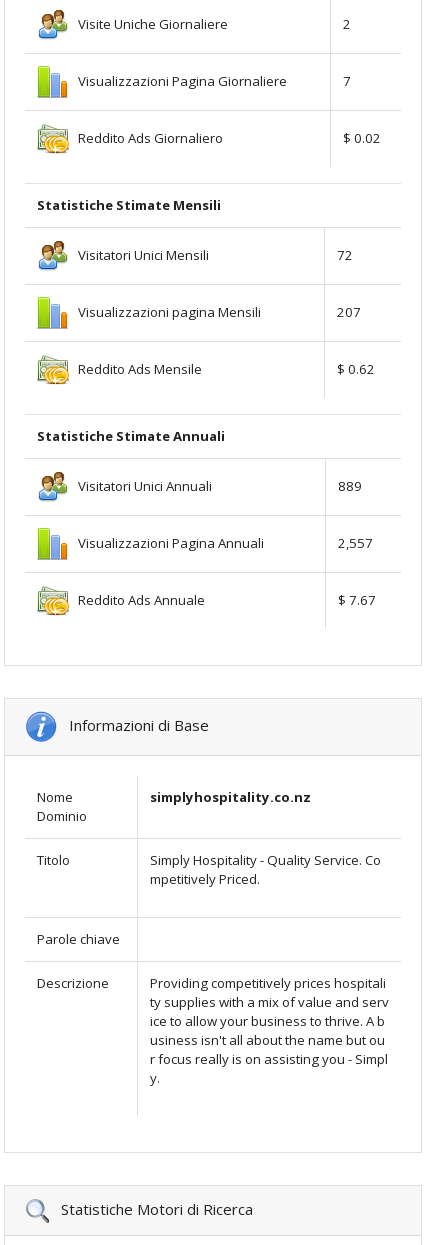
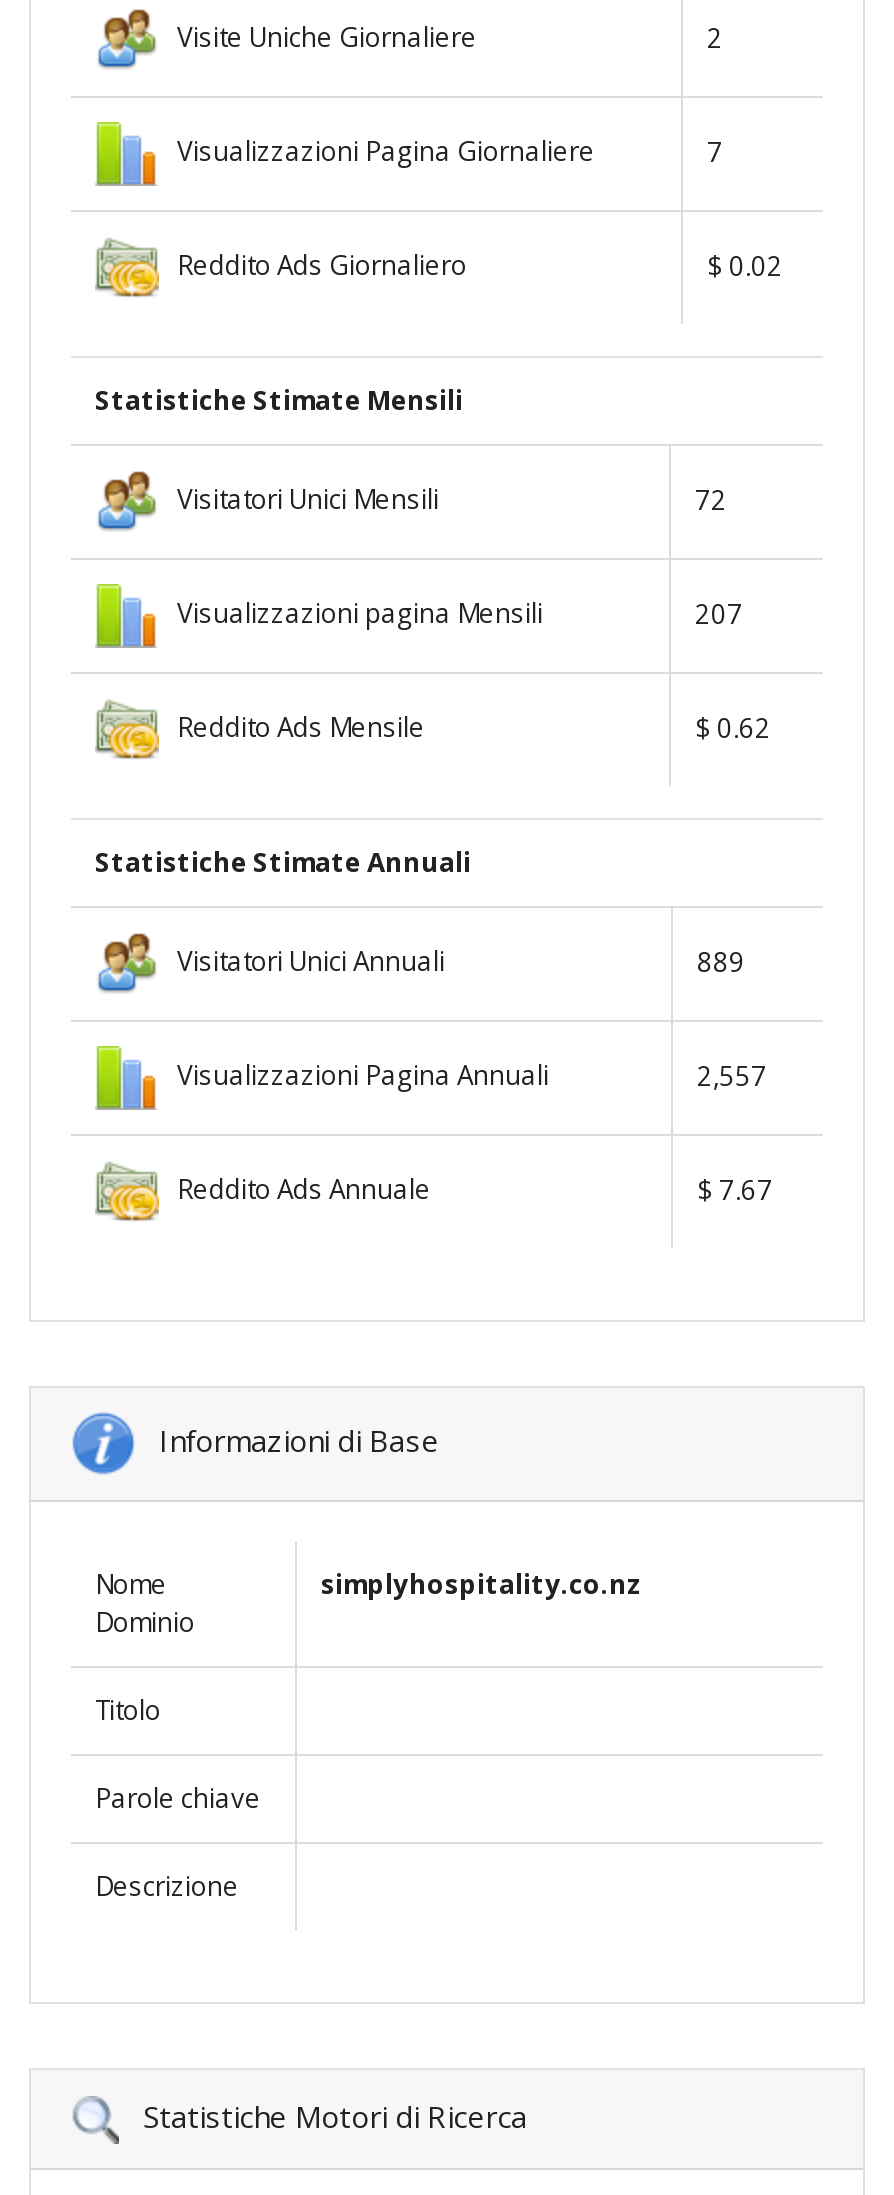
- Simply Hospitality - Quality Service. Co
- mpetitively Priced.

- Providing competitively prices hospitali
- ty supplies with a mix of value and serv
- ice to allow your business to thrive. A b
- usiness isn't all about the name but ou
- r focus really is on assisting you - Simpl
- y.
